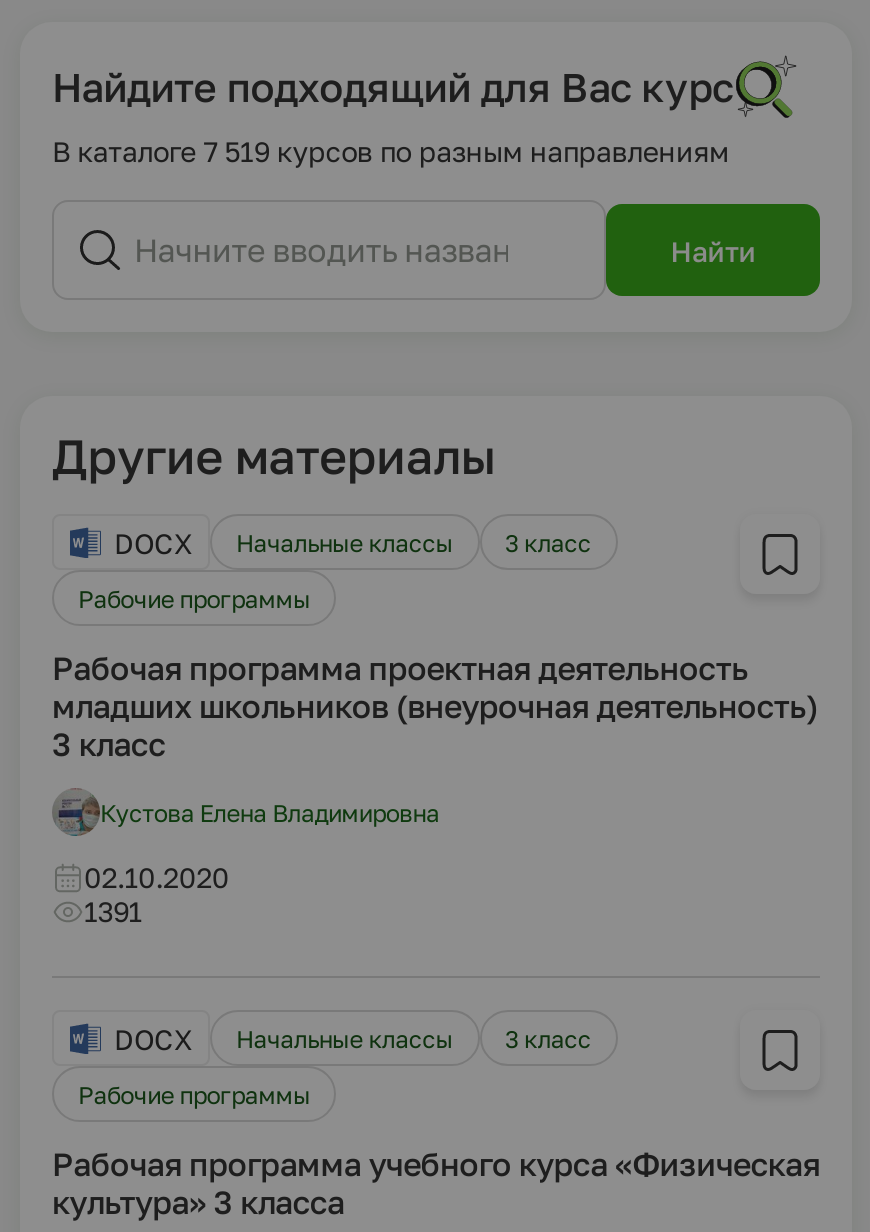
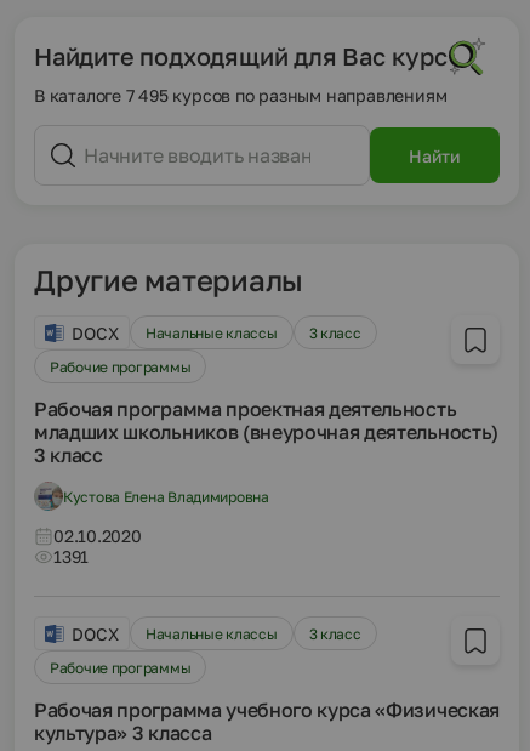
- В каталоге 7 519 курсов по разным направлениям
+ В каталоге 7 495 курсов по разным направлениям
